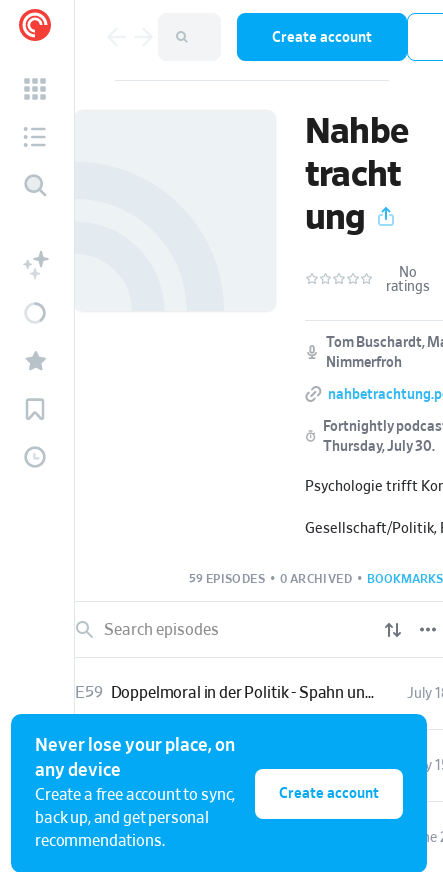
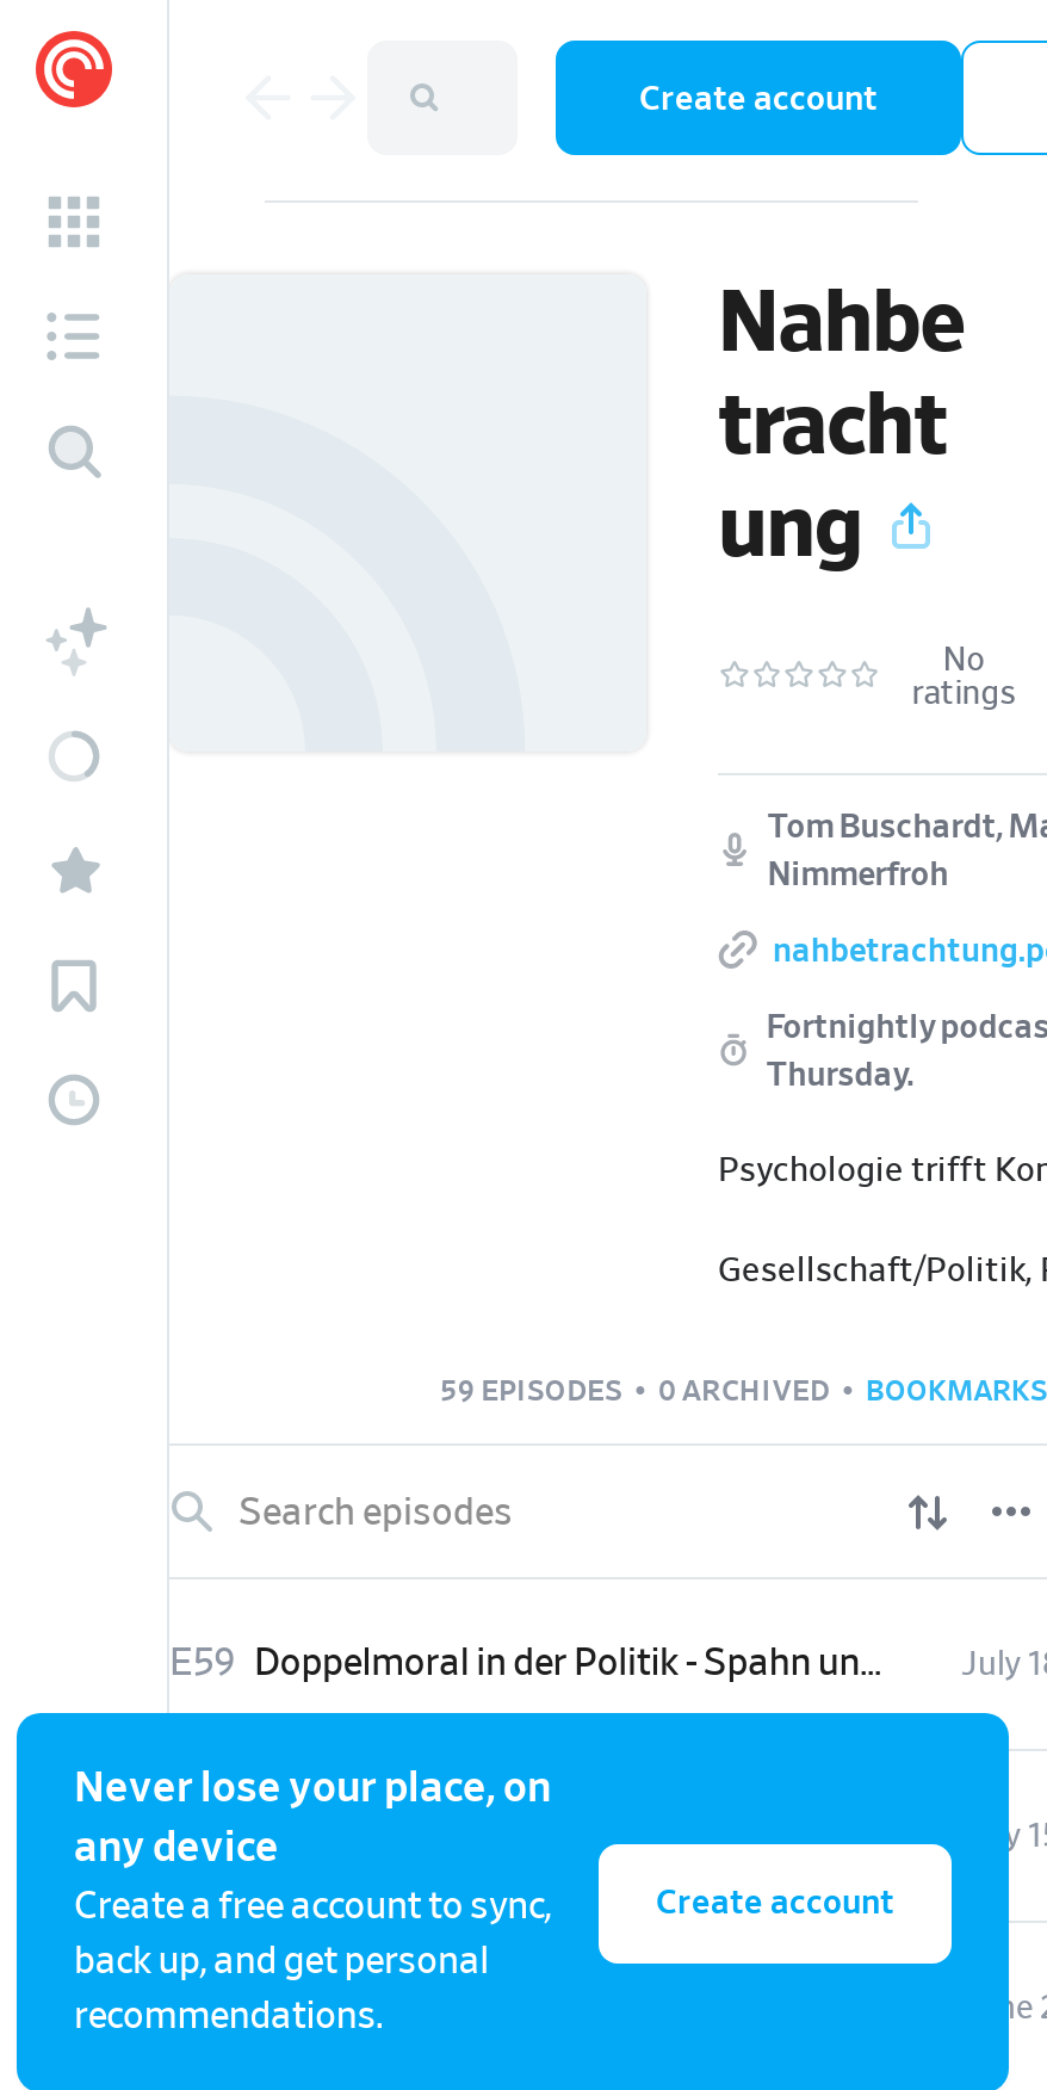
- Thursday, July 30.
+ Thursday.
